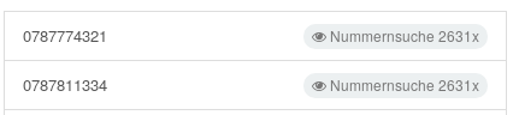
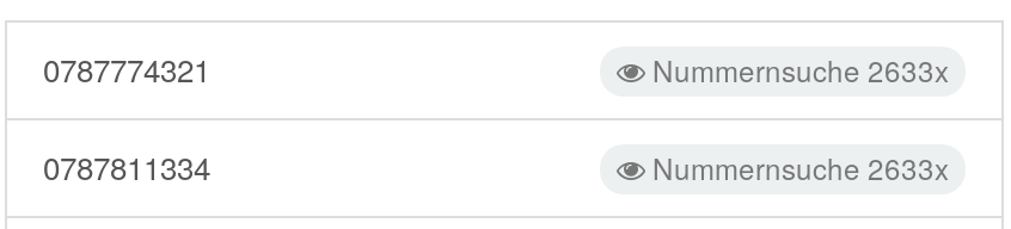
- Nummernsuche 2631x
+ Nummernsuche 2633x

- Nummernsuche 2631x
+ Nummernsuche 2633x
